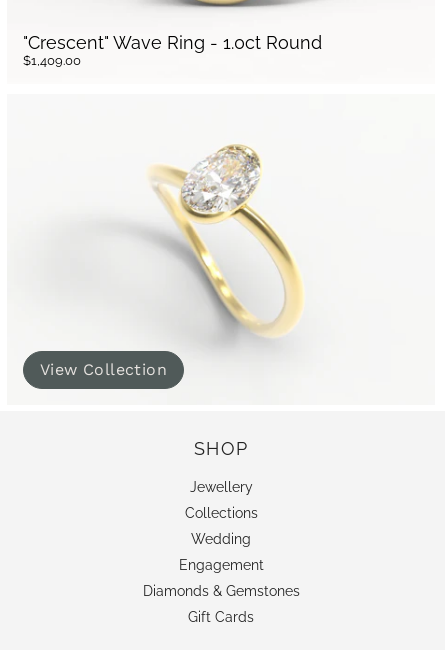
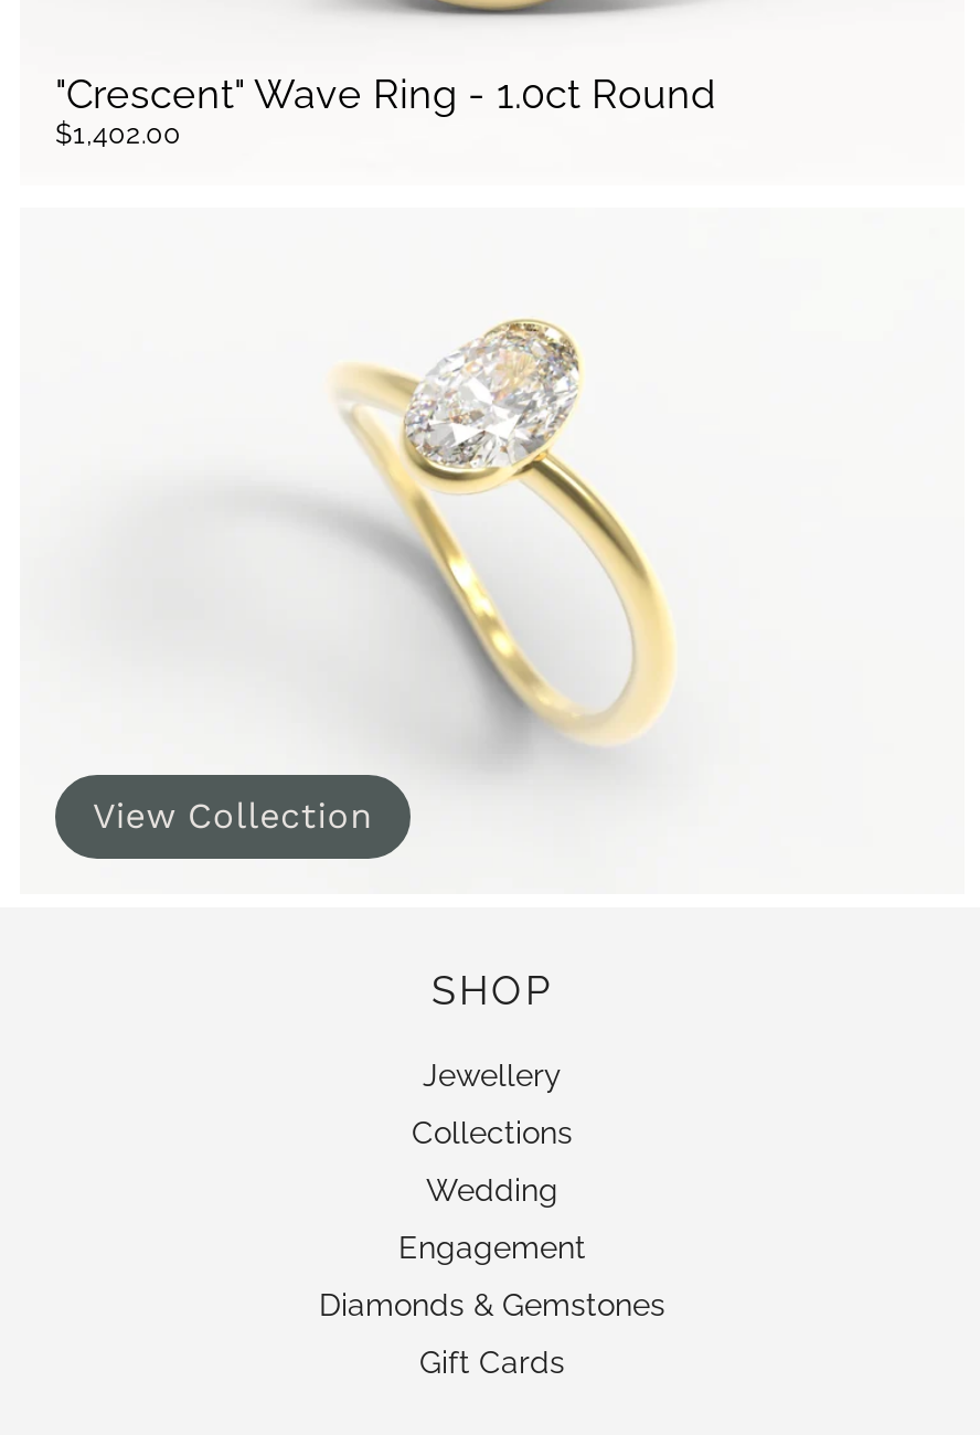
- $1,409.00
+ $1,402.00
